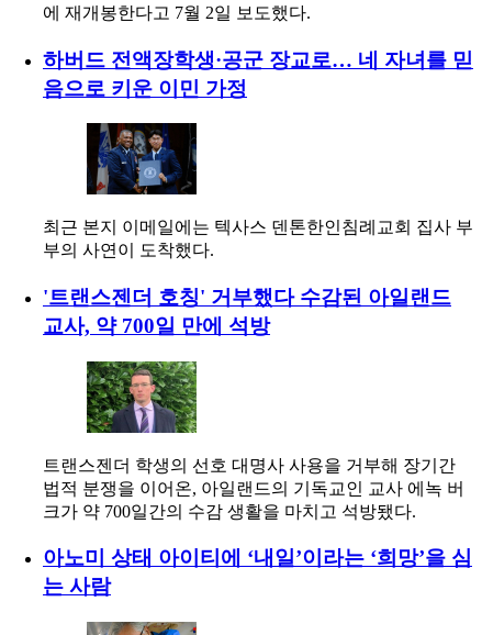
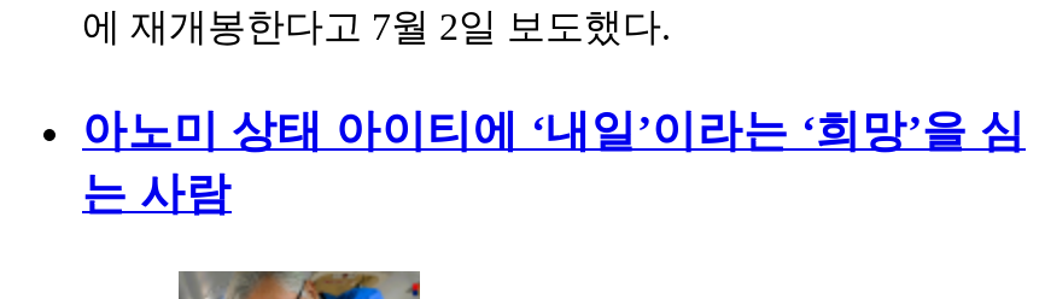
- 하버드 전액장학생·공군 장교로… 네 자녀를 믿
- 음으로 키운 이민 가정

- [image]
- 최근 본지 이메일에는 텍사스 덴톤한인침례교회 집사 부
- 부의 사연이 도착했다.
- '트랜스젠더 호칭' 거부했다 수감된 아일랜드
- 교사, 약 700일 만에 석방

- [image]
- 트랜스젠더 학생의 선호 대명사 사용을 거부해 장기간
- 법적 분쟁을 이어온, 아일랜드의 기독교인 교사 에녹 버
- 크가 약 700일간의 수감 생활을 마치고 석방됐다.
